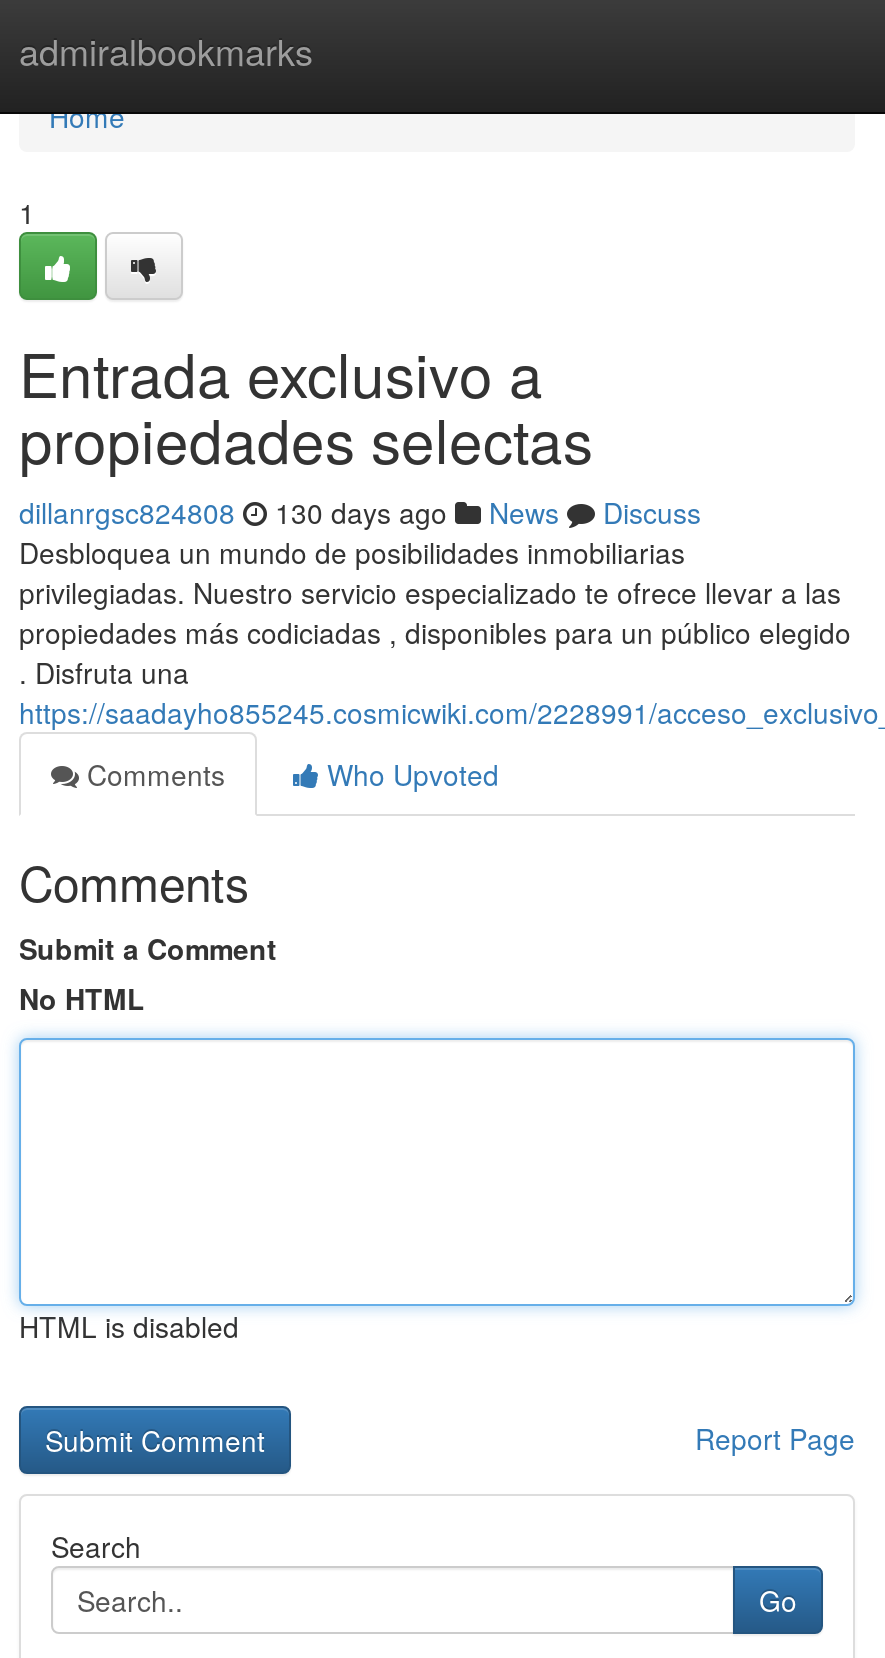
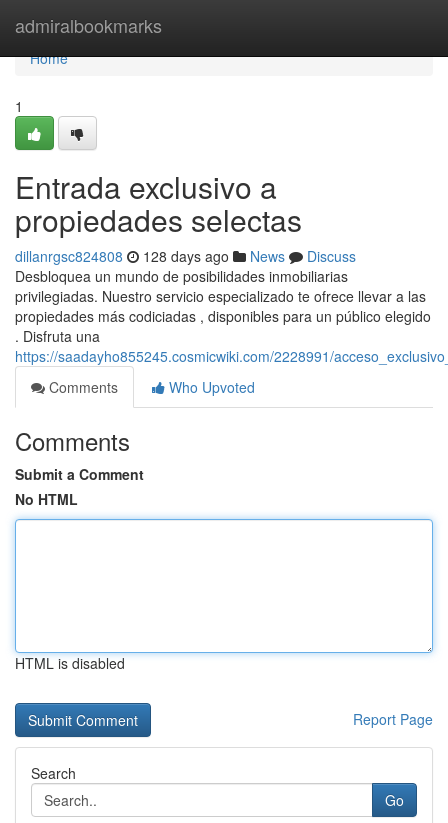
- dillanrgsc824808 130 days ago News Discuss
+ dillanrgsc824808 128 days ago News Discuss
